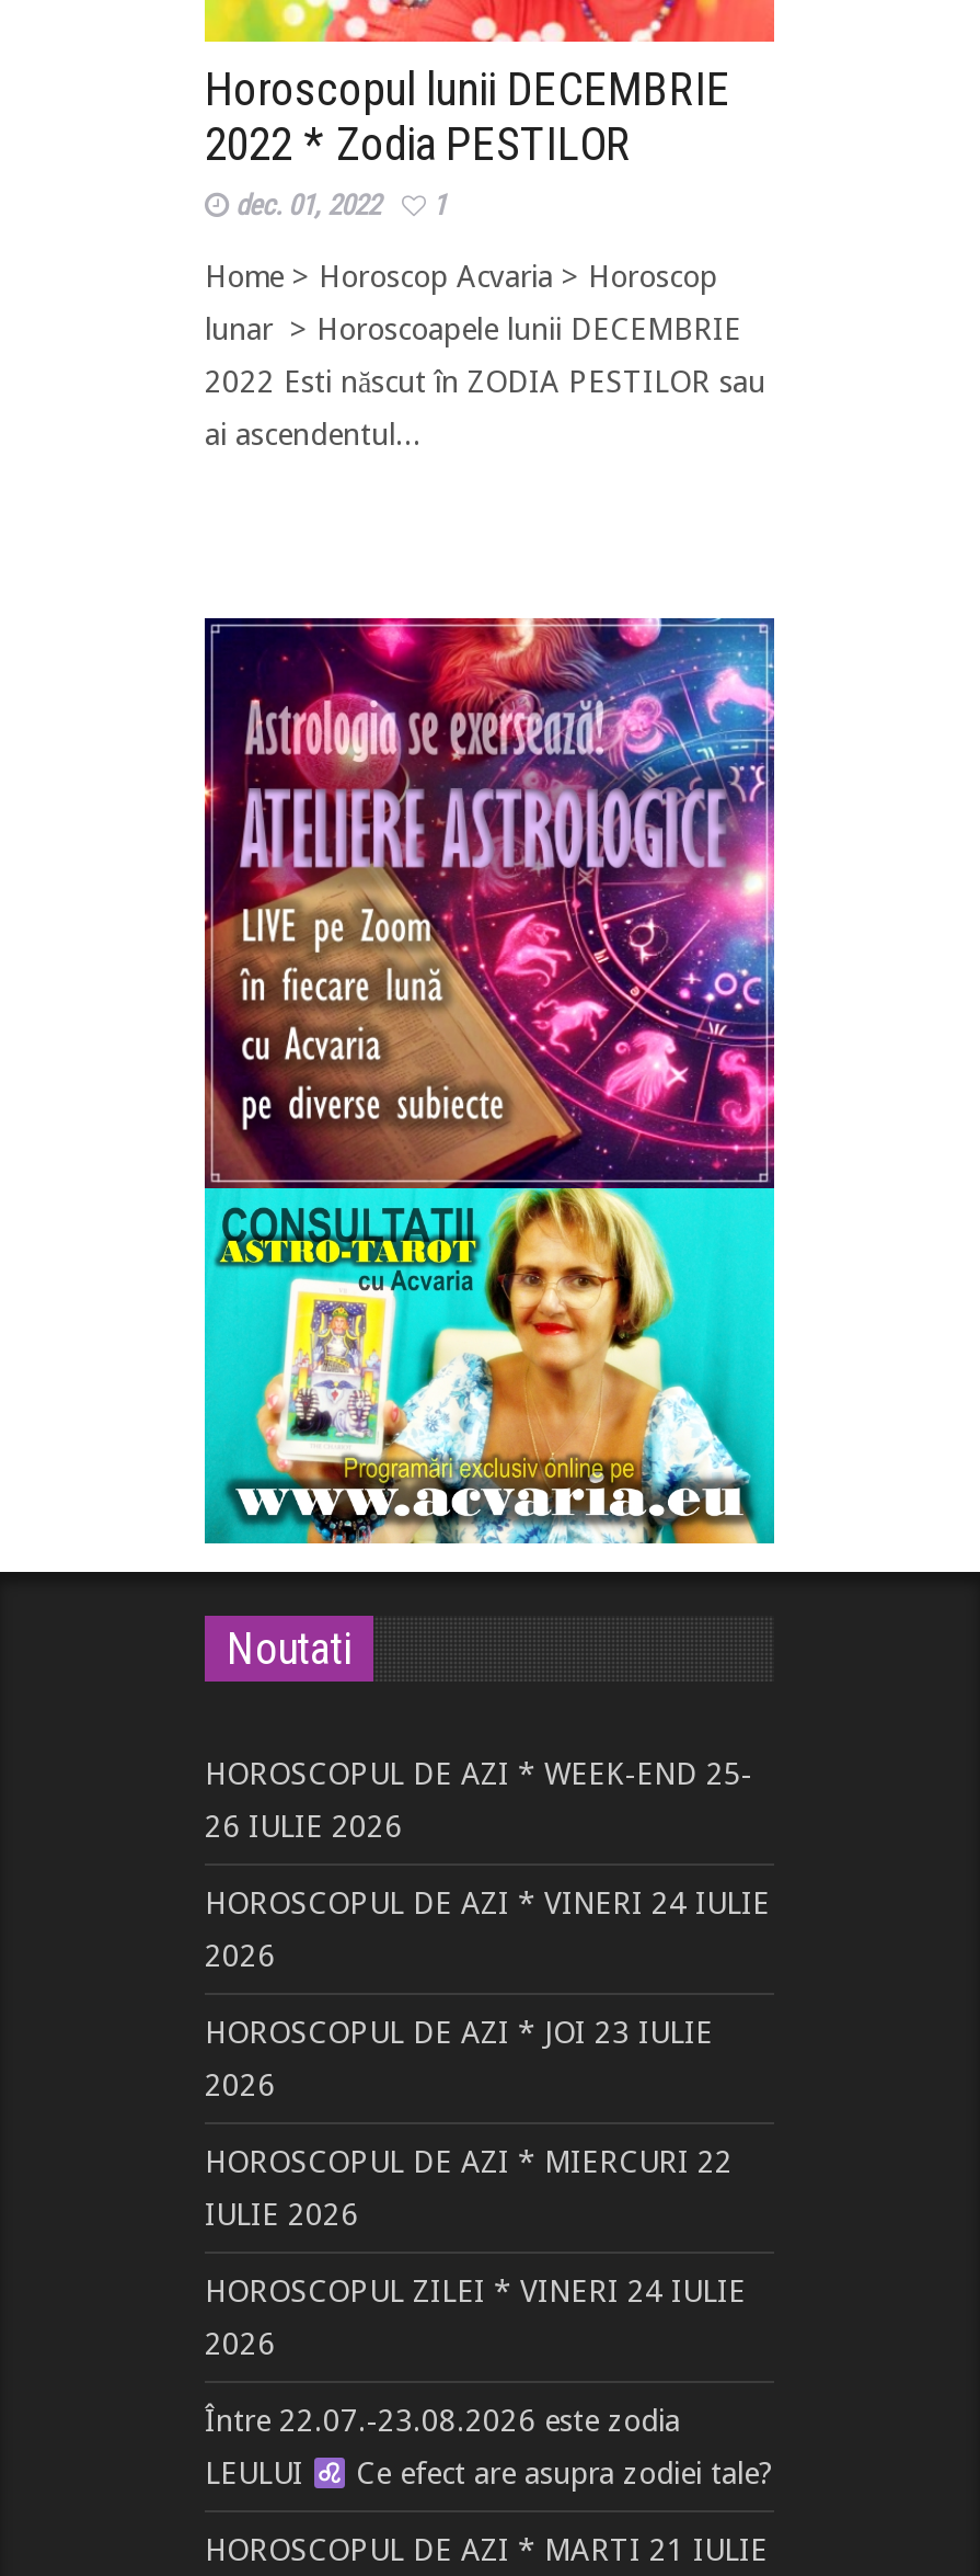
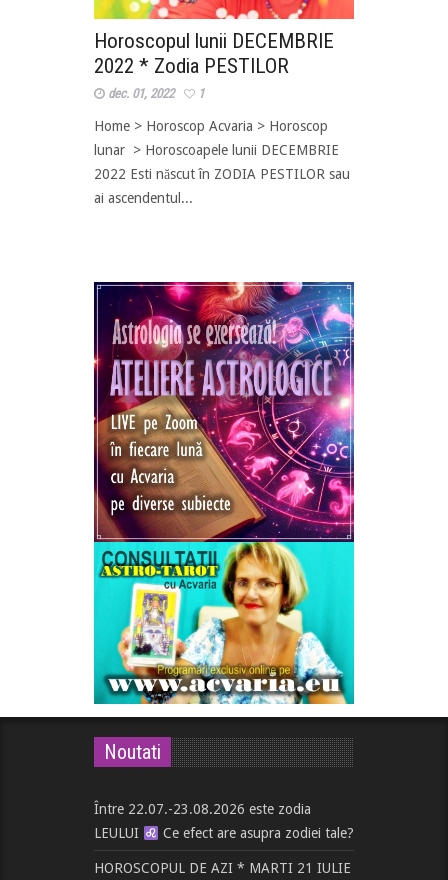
- HOROSCOPUL DE AZI * WEEK-END 25-
- 26 IULIE 2026
- HOROSCOPUL DE AZI * VINERI 24 IULIE
- 2026
- HOROSCOPUL DE AZI * JOI 23 IULIE
- 2026
- HOROSCOPUL DE AZI * MIERCURI 22
- IULIE 2026
- HOROSCOPUL ZILEI * VINERI 24 IULIE
- 2026
